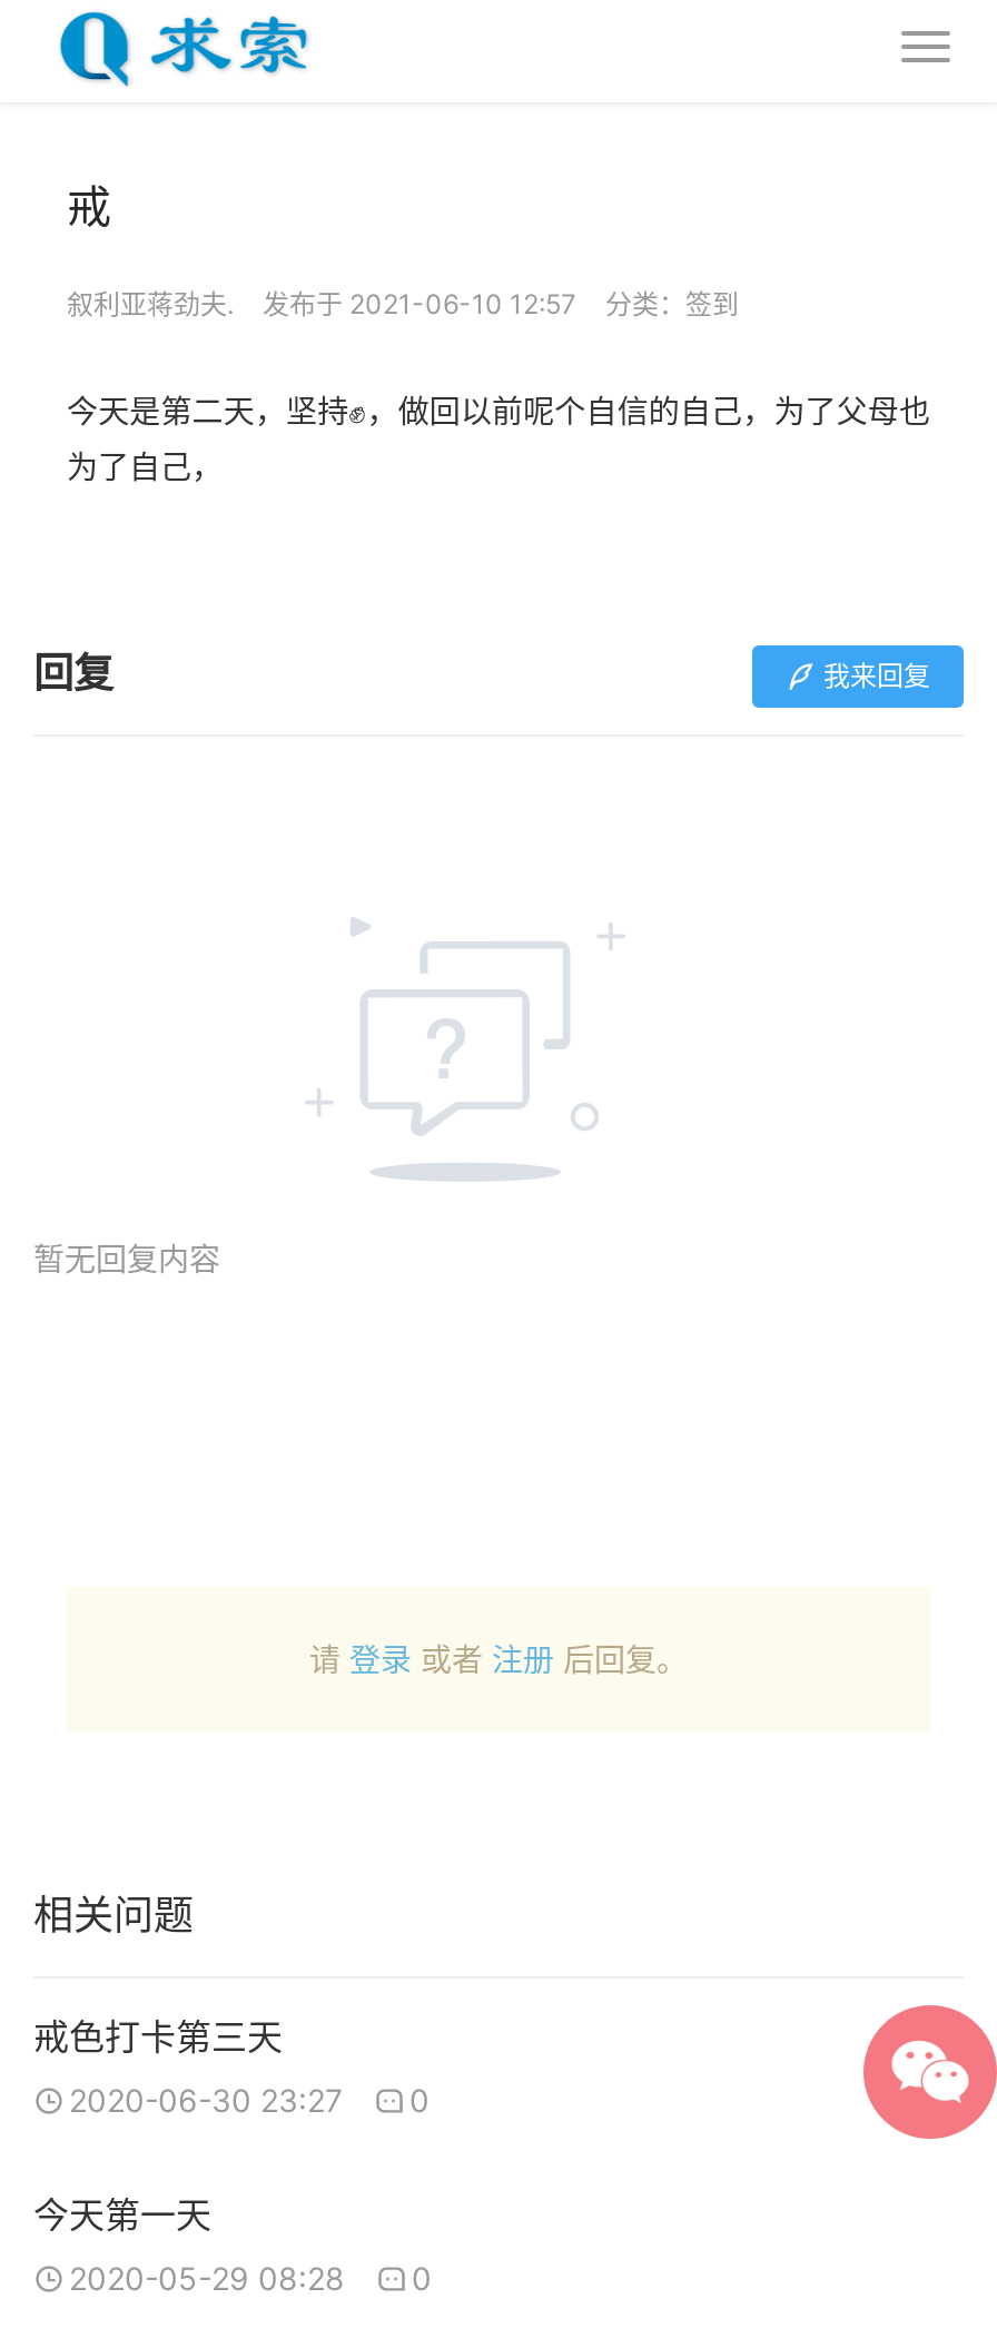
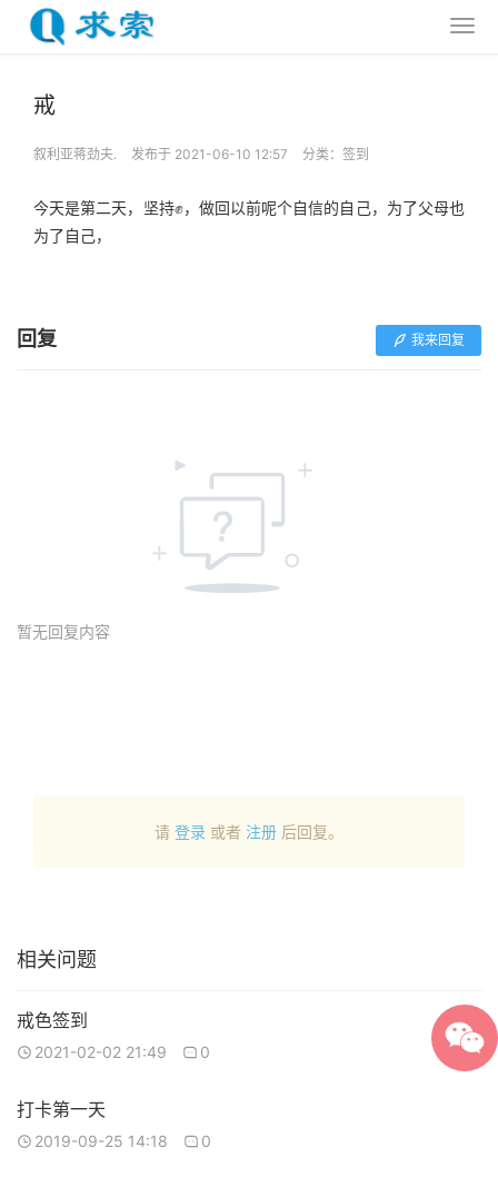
- 戒色打卡第三天
+ 戒色签到

- 2020-06-30 23:27 0
+ 2021-02-02 21:49 0

- 今天第一天
+ 打卡第一天

- 2020-05-29 08:28 0
+ 2019-09-25 14:18 0
